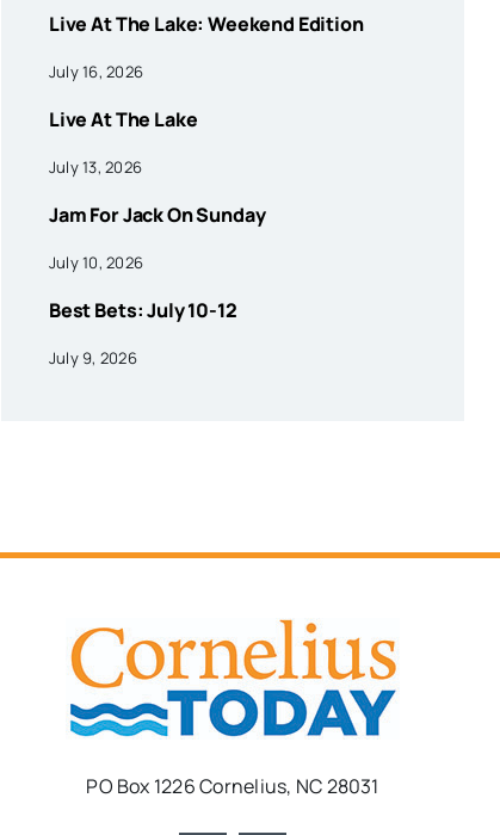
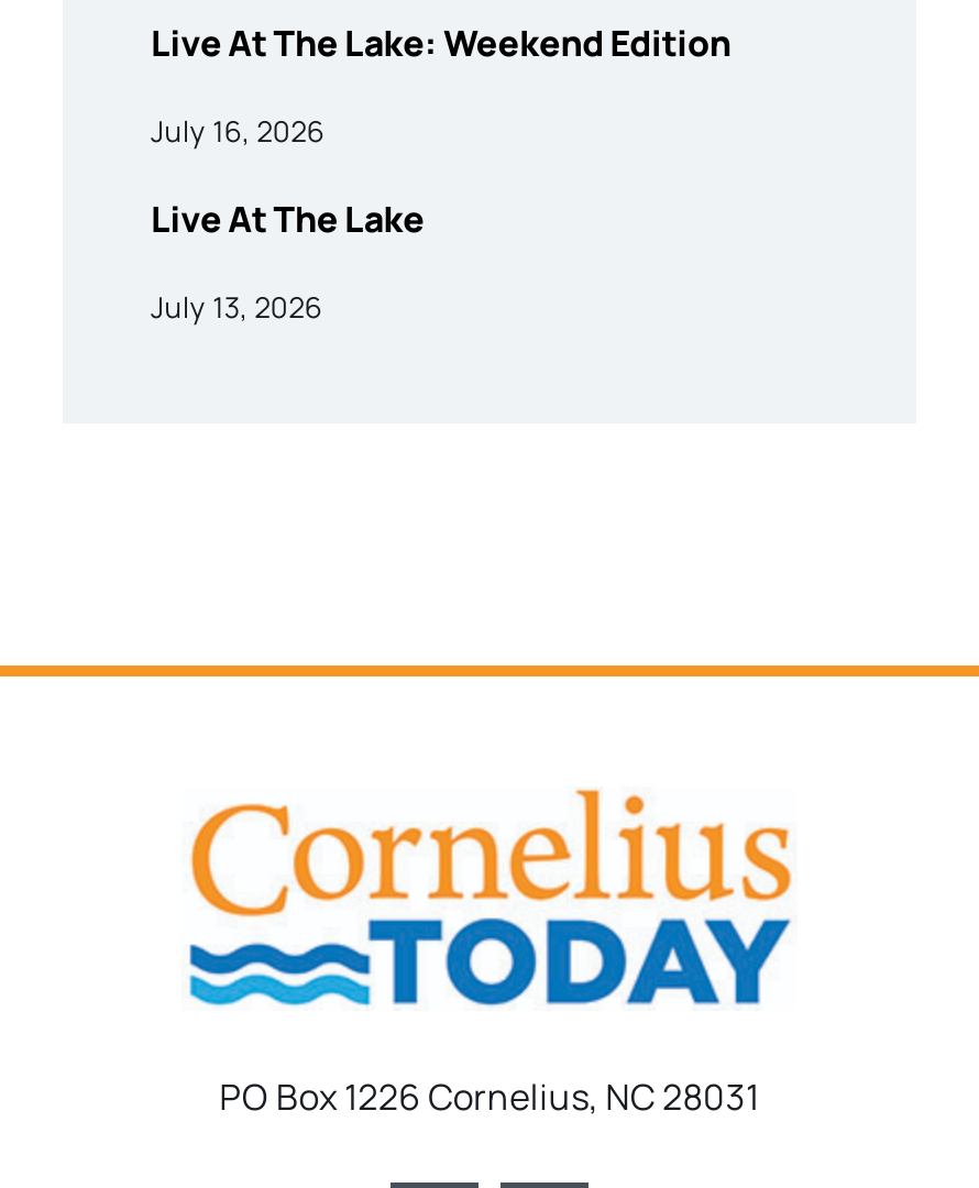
- Jam For Jack On Sunday
- July 10, 2026
- Best Bets: July 10-12
- July 9, 2026
